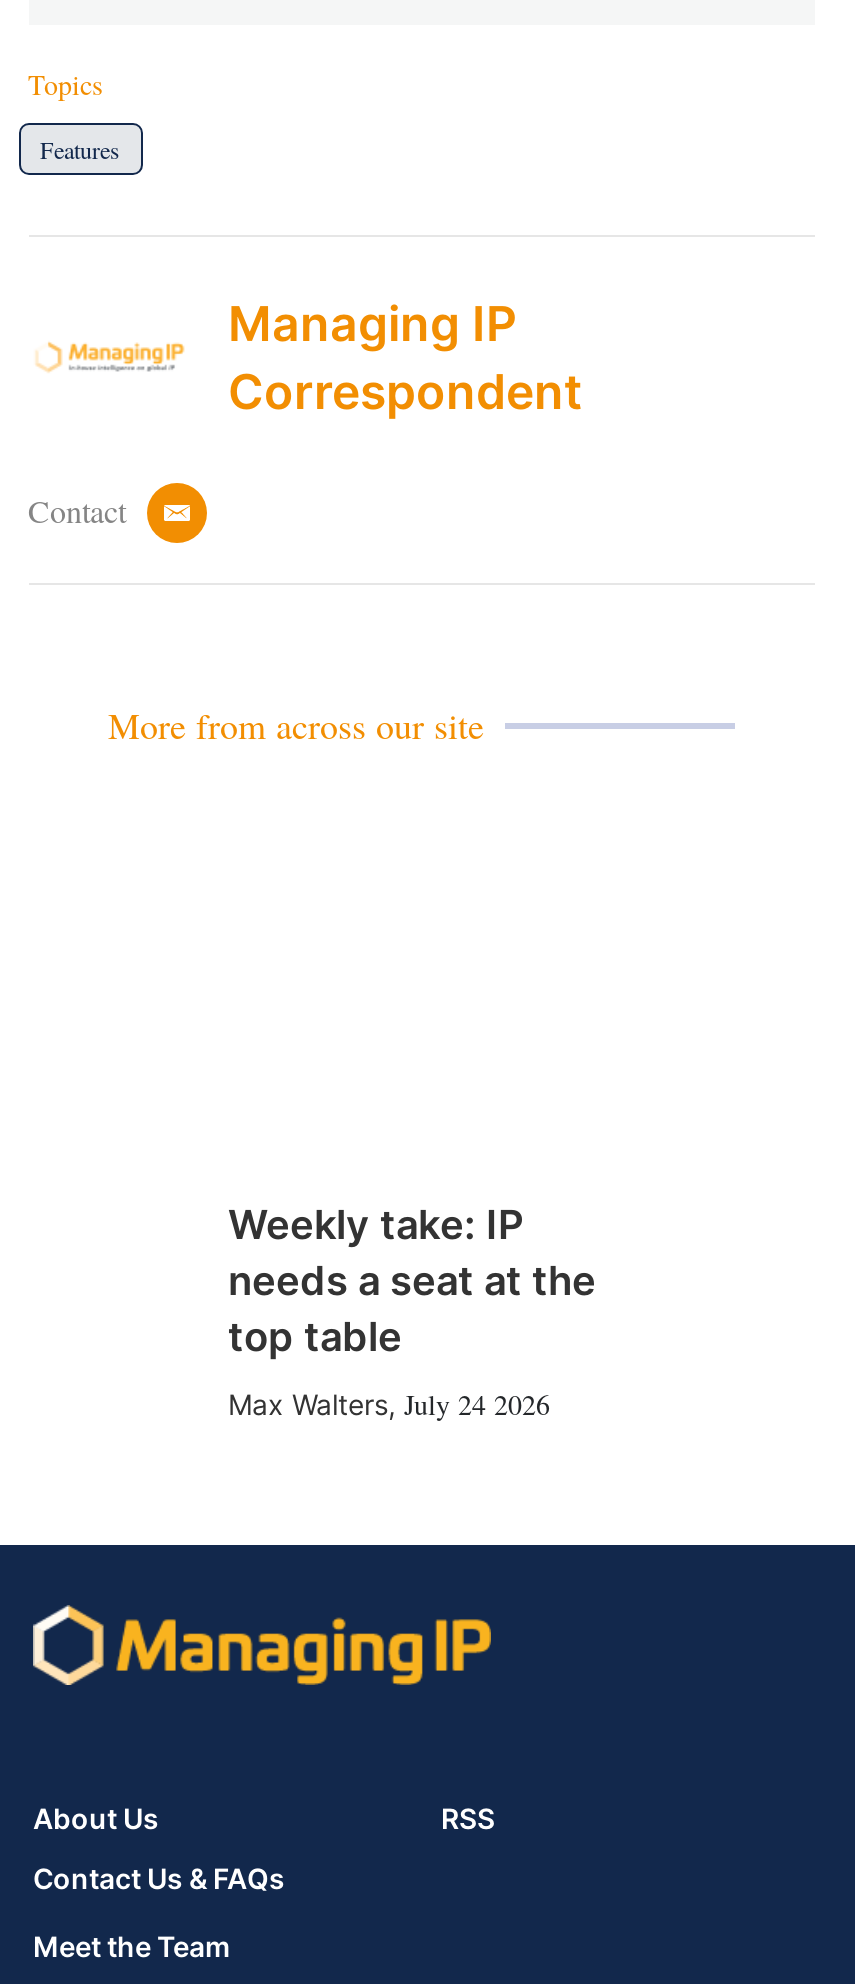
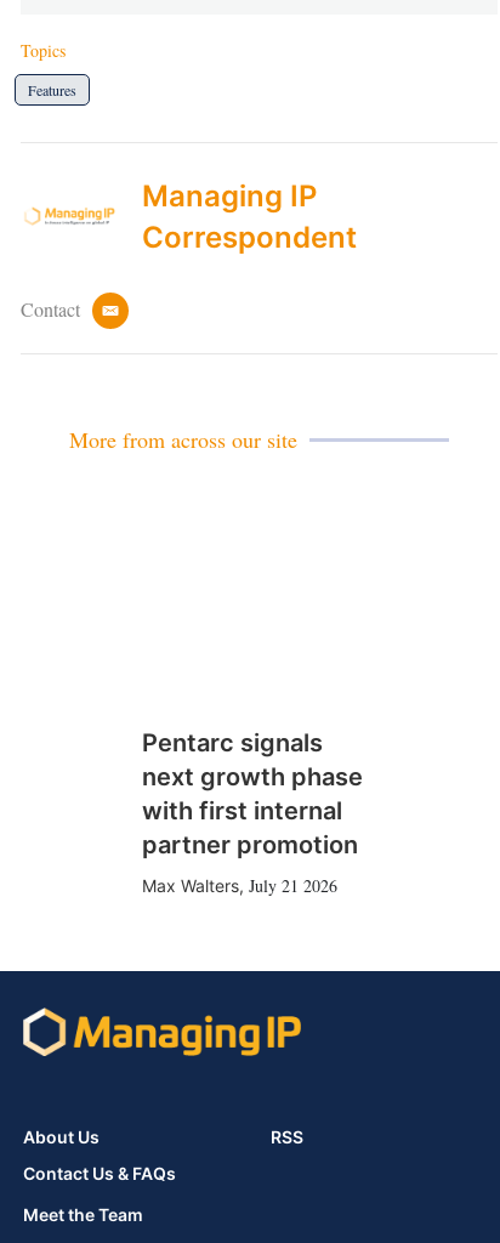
- Weekly take: IP
- needs a seat at the
- top table
+ Pentarc signals
+ next growth phase
+ with first internal
+ partner promotion

- Max Walters, July 24 2026
+ Max Walters, July 21 2026
